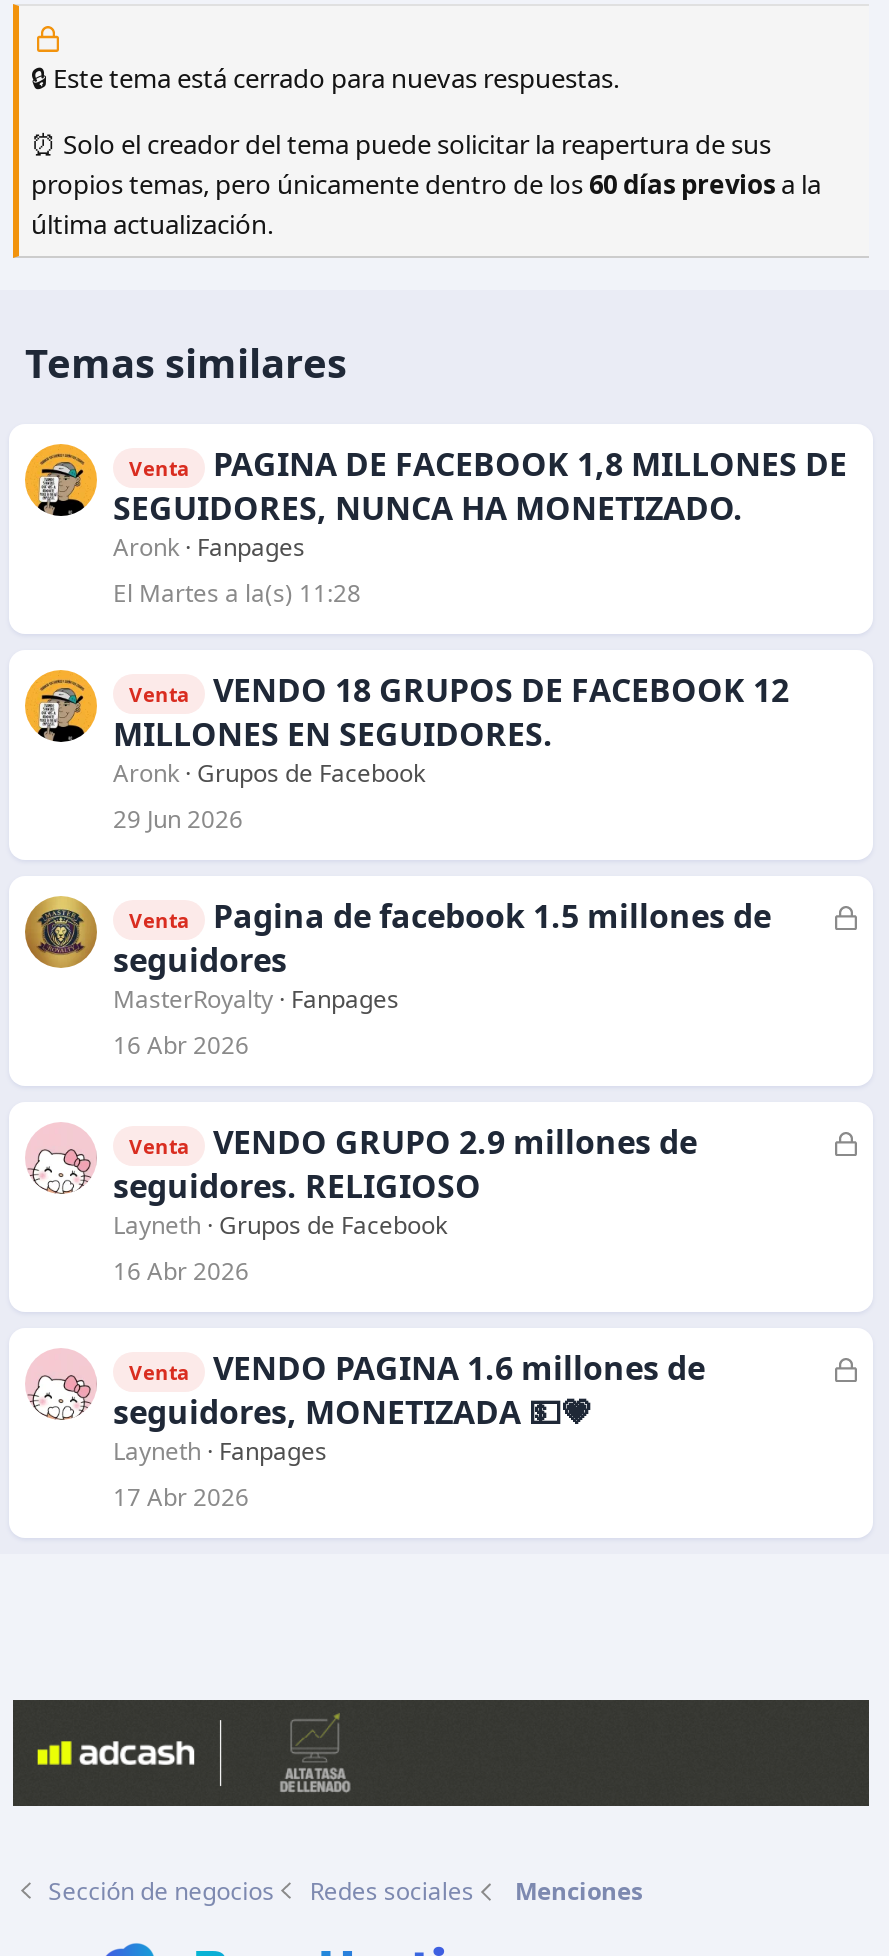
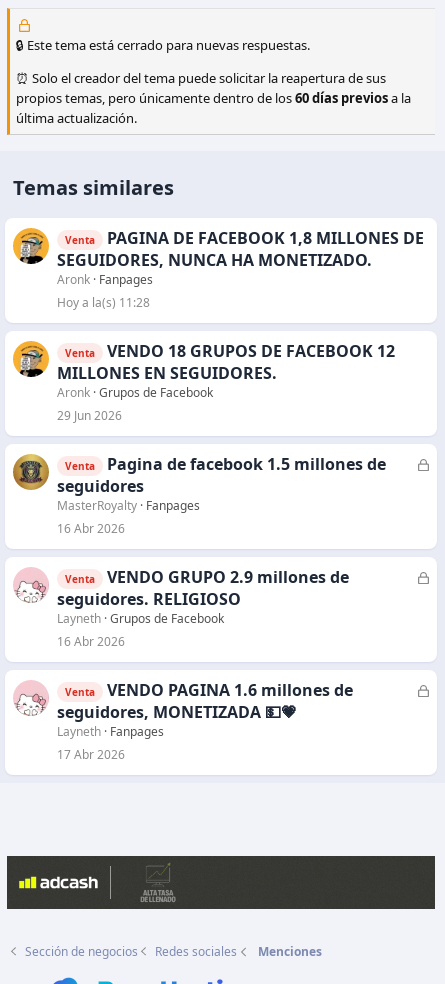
- El Martes a la(s) 11:28
+ Hoy a la(s) 11:28
